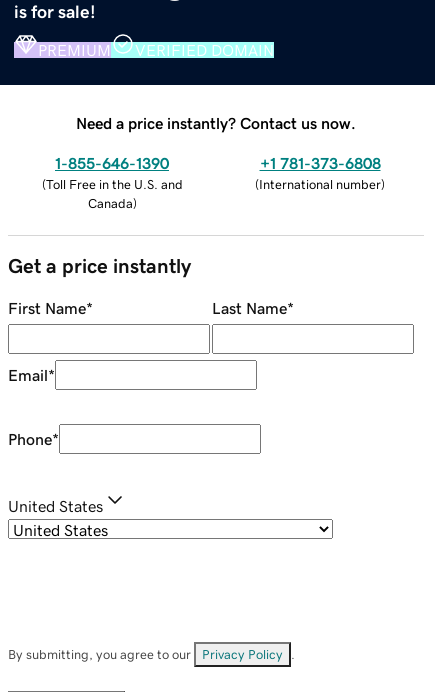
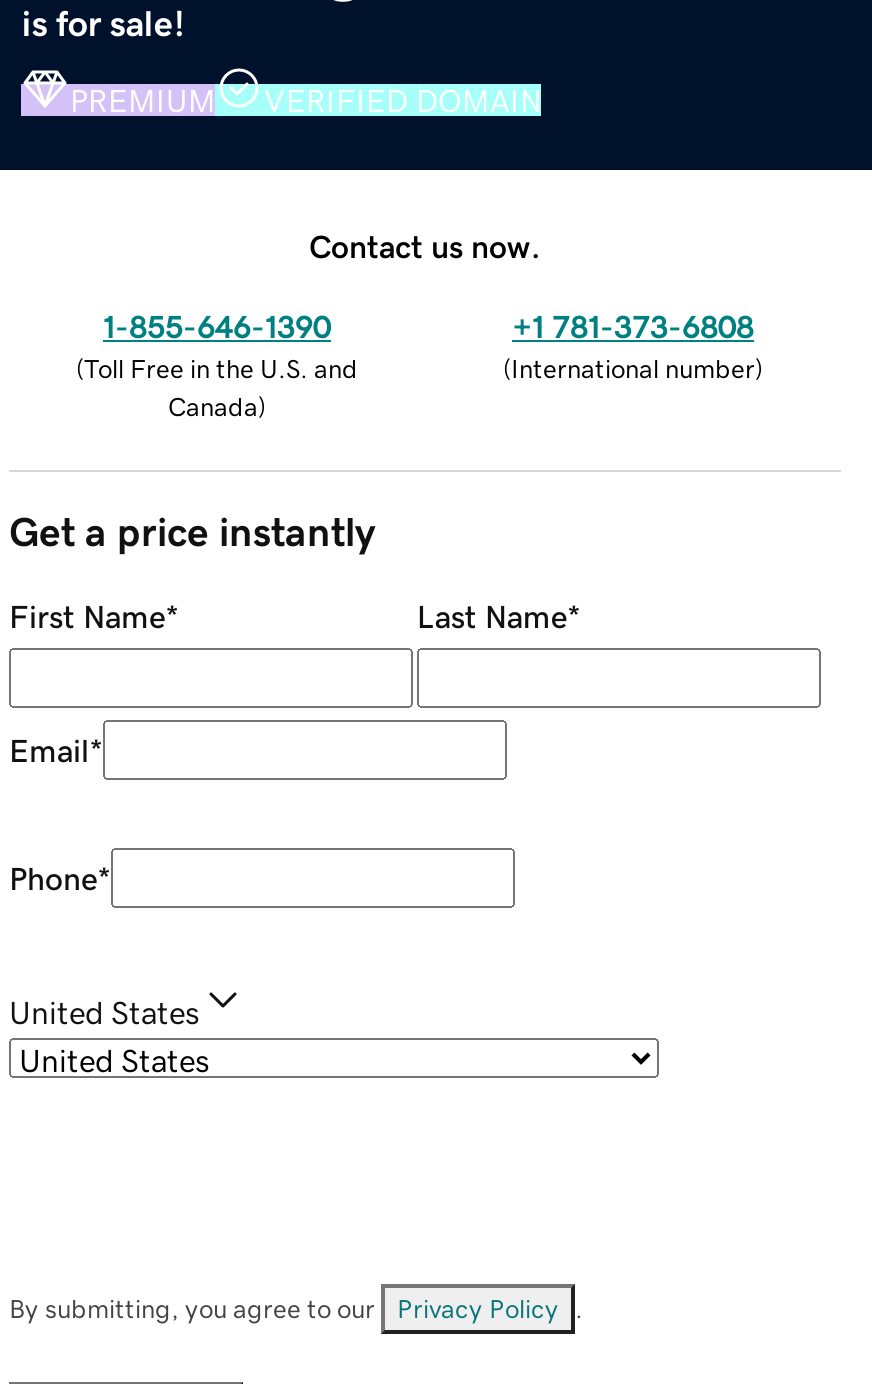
- Need a price instantly? Contact us now.
+ Contact us now.
